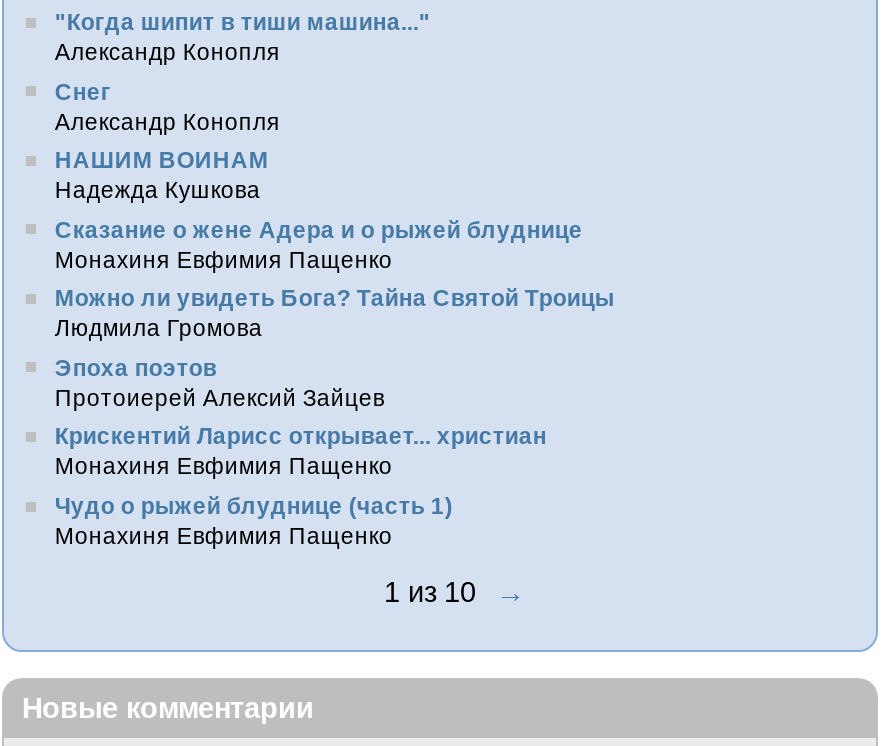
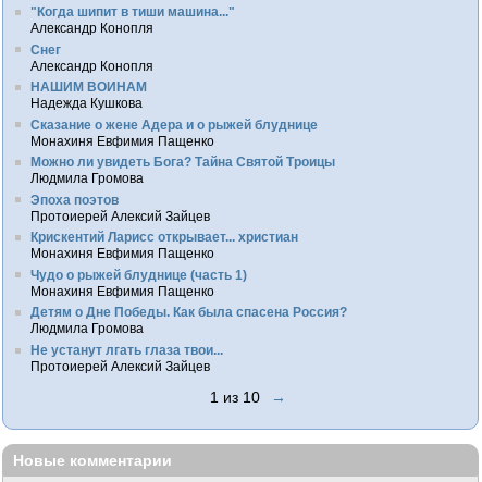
+ Детям о Дне Победы. Как была спасена Россия?
+ Людмила Громова
+ Не устанут лгать глаза твои...
+ Протоиерей Алексий Зайцев
